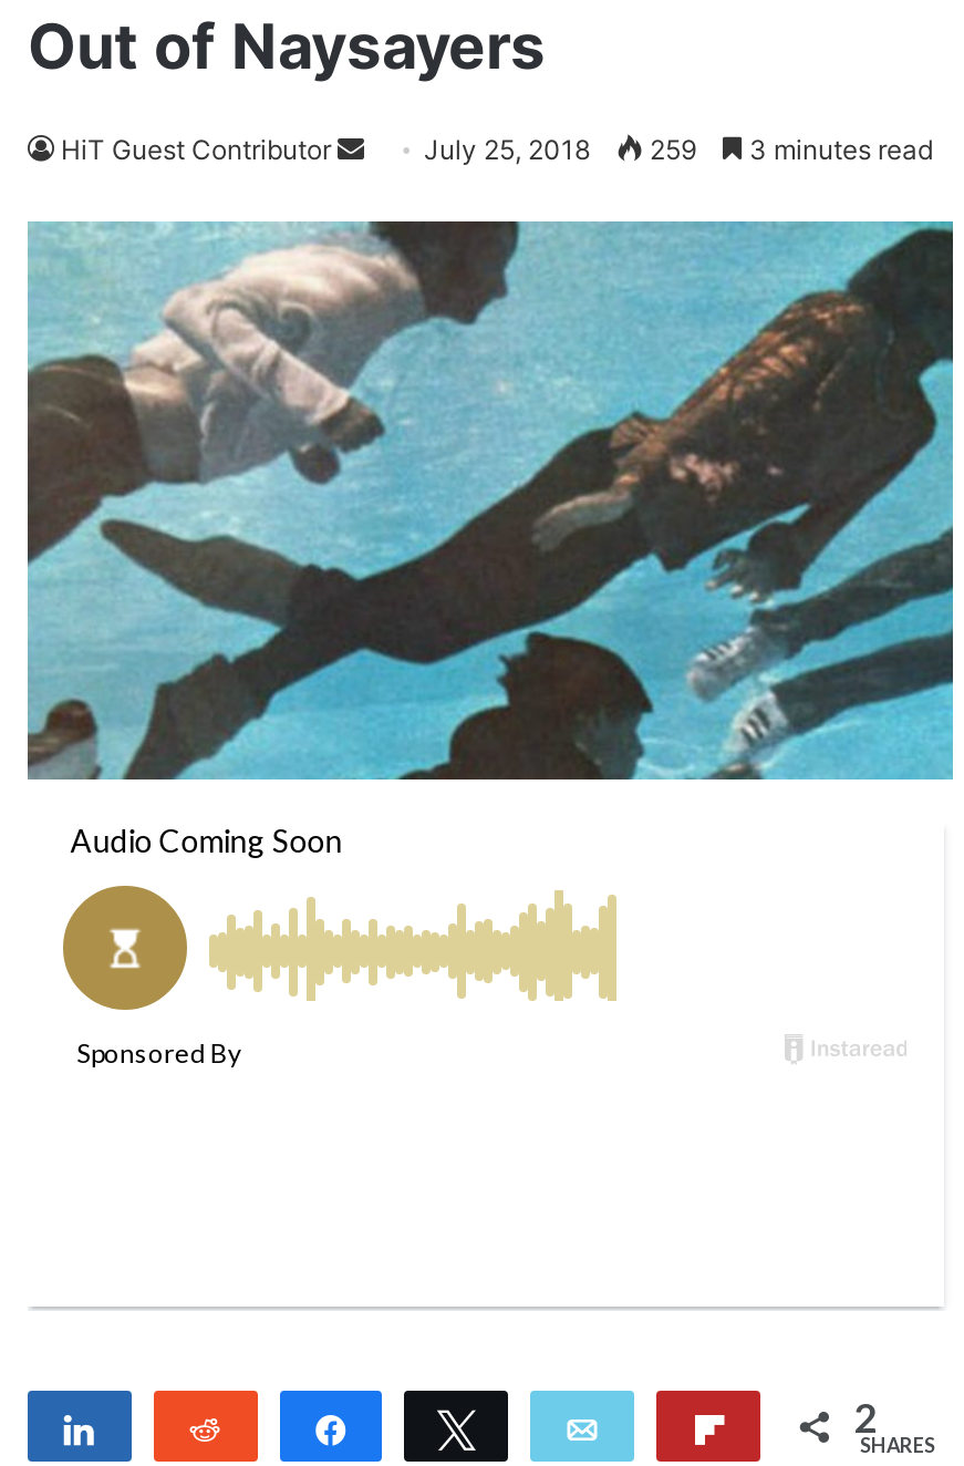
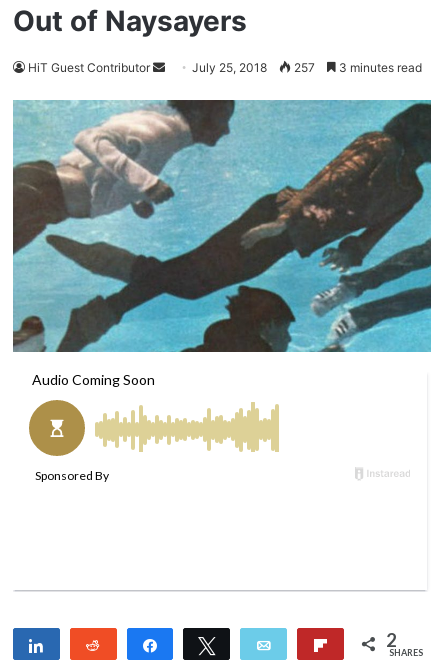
- 259
+ 257
